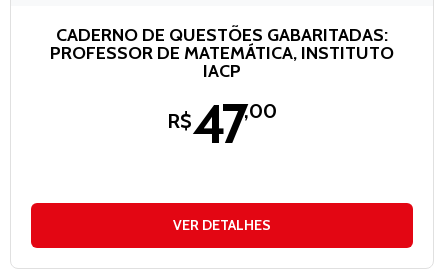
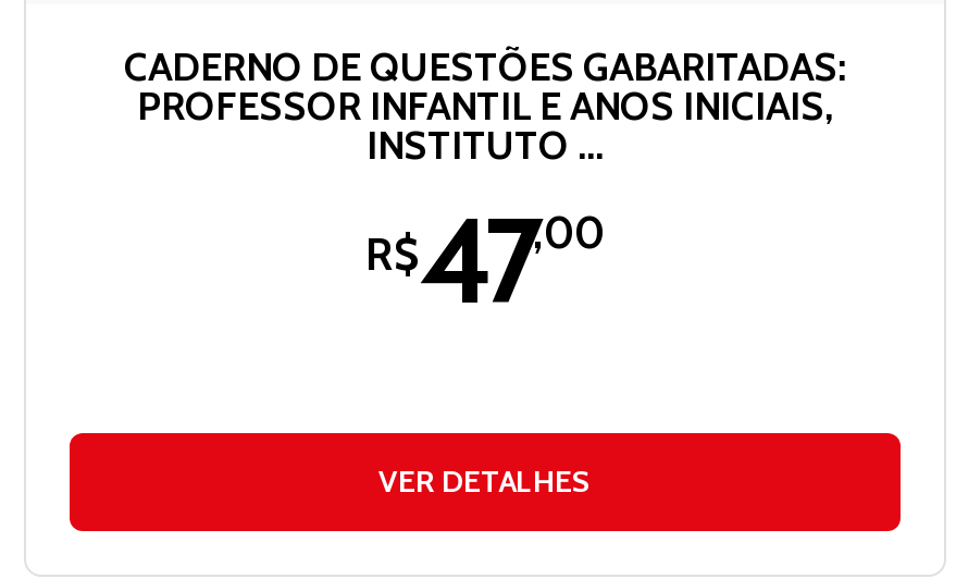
- PROFESSOR DE MATEMÁTICA, INSTITUTO
- IACP
+ PROFESSOR INFANTIL E ANOS INICIAIS,
+ INSTITUTO ...
